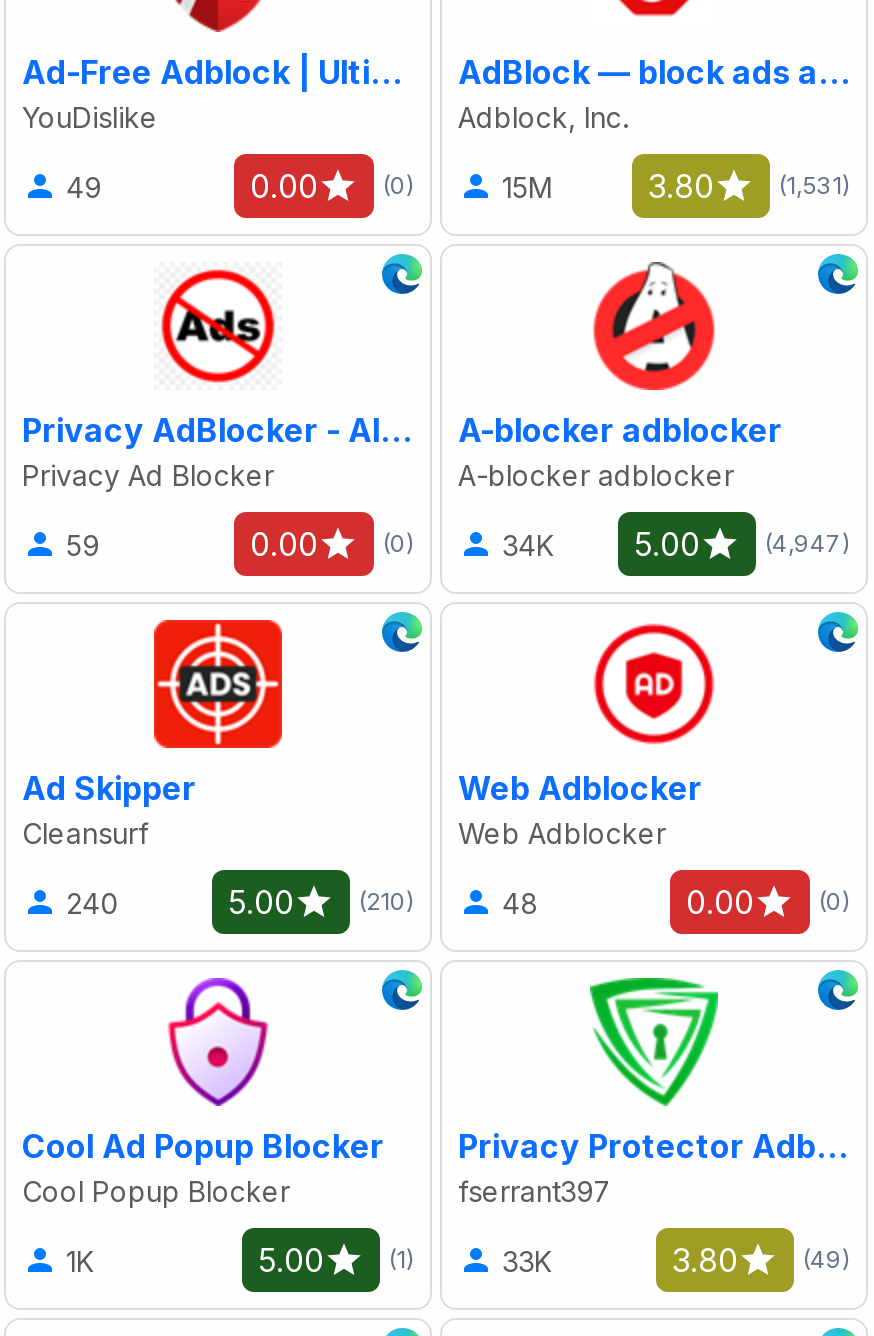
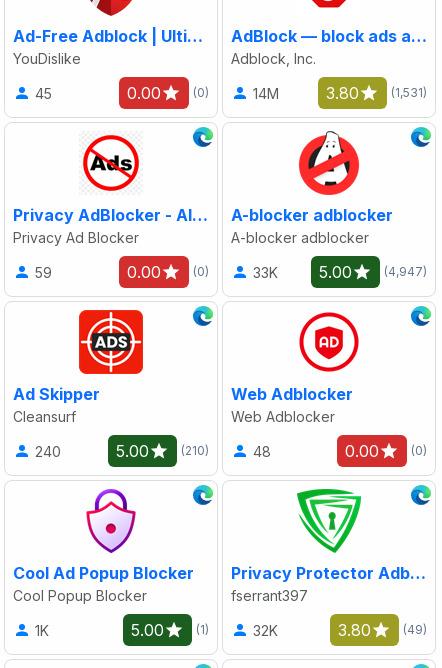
- 49
+ 45

- 15M
+ 14M

- 34K
+ 33K

- 33K
+ 32K
